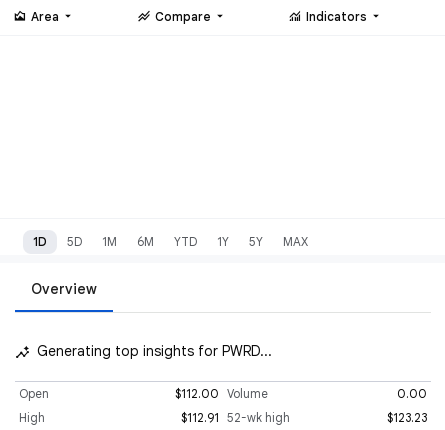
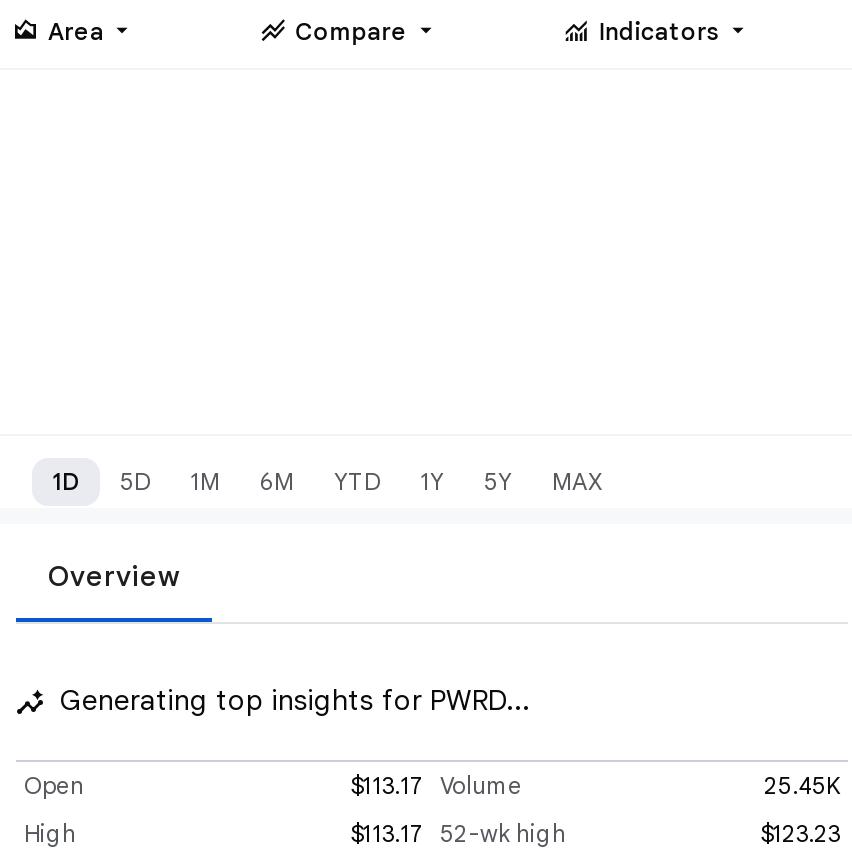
- $112.00 Volume
+ $113.17 Volume

- 0.00
+ 25.45K

- $112.91 52-wk high
+ $113.17 52-wk high
